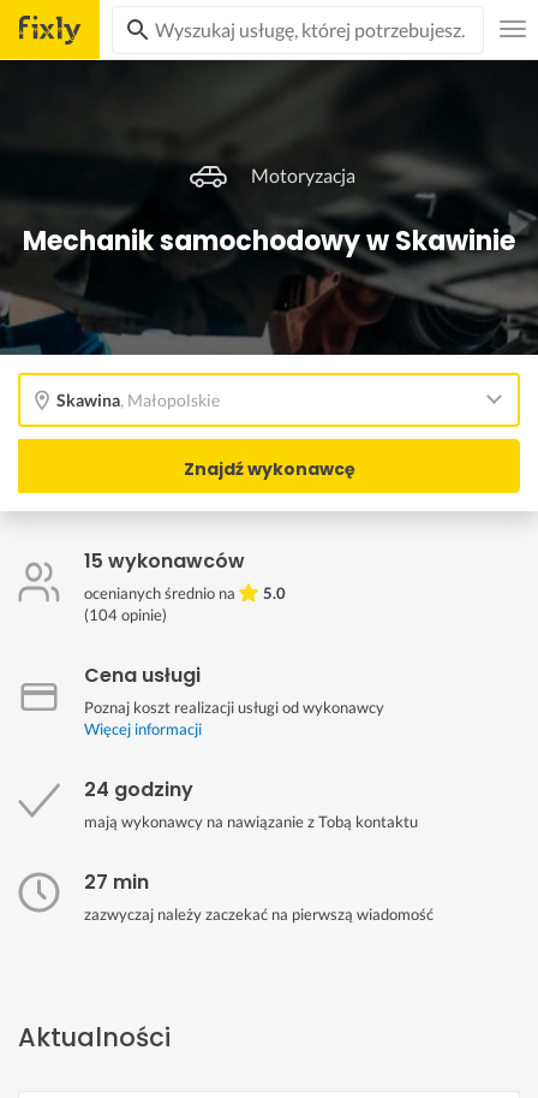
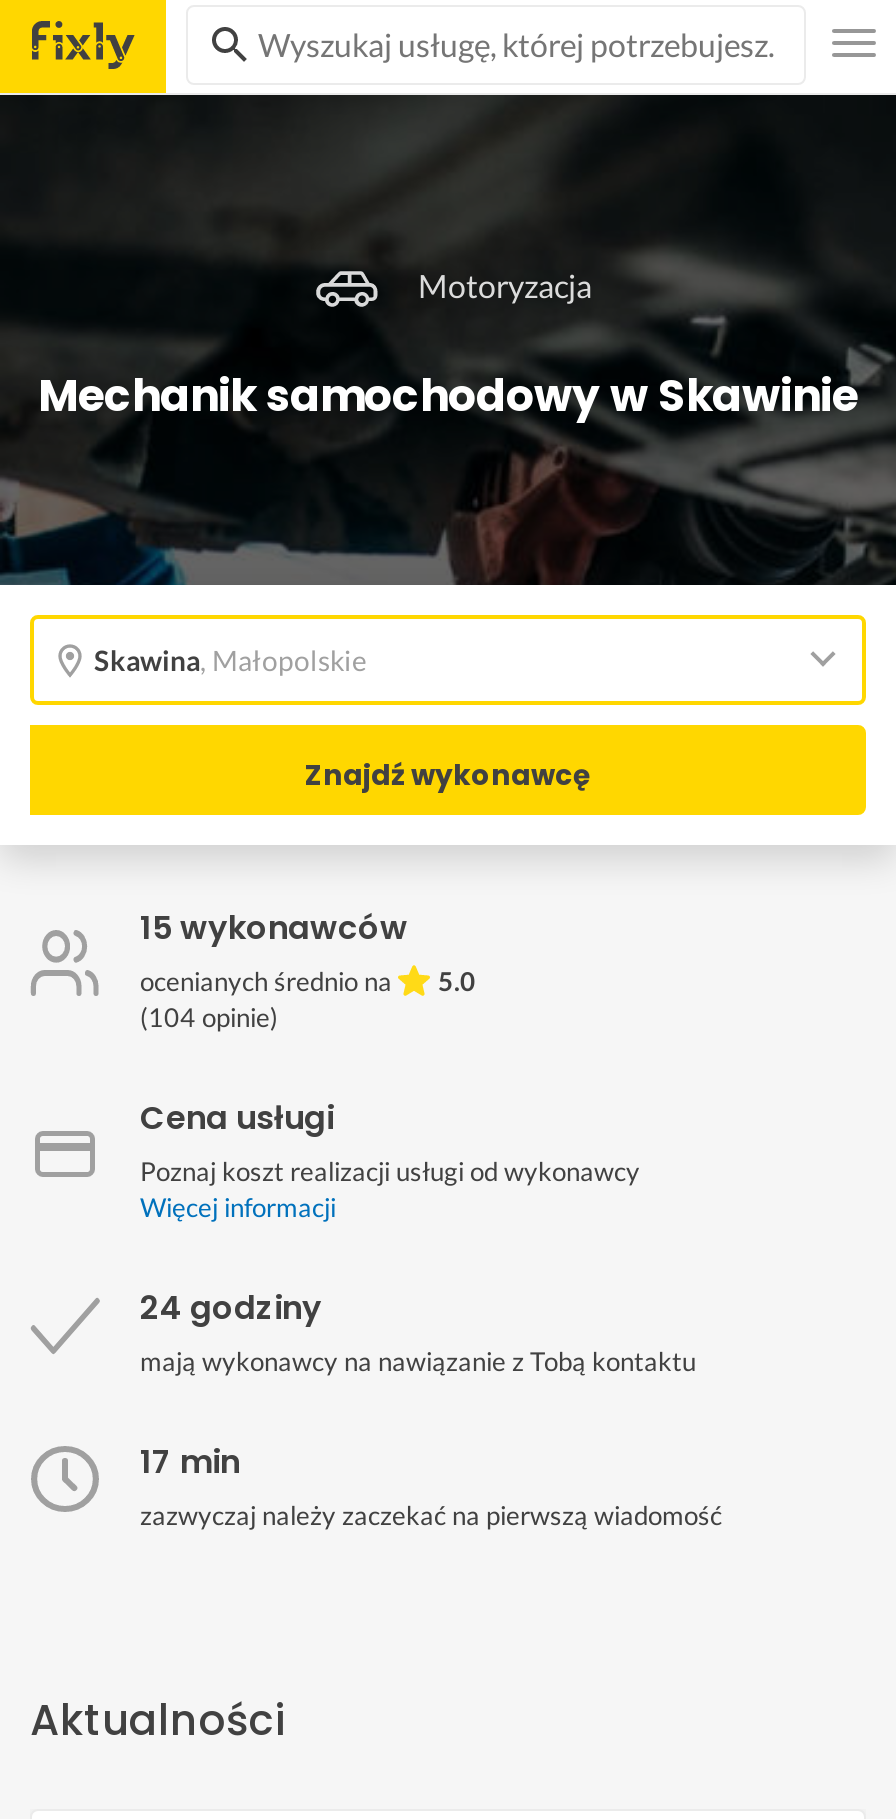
- 27 min
+ 17 min
